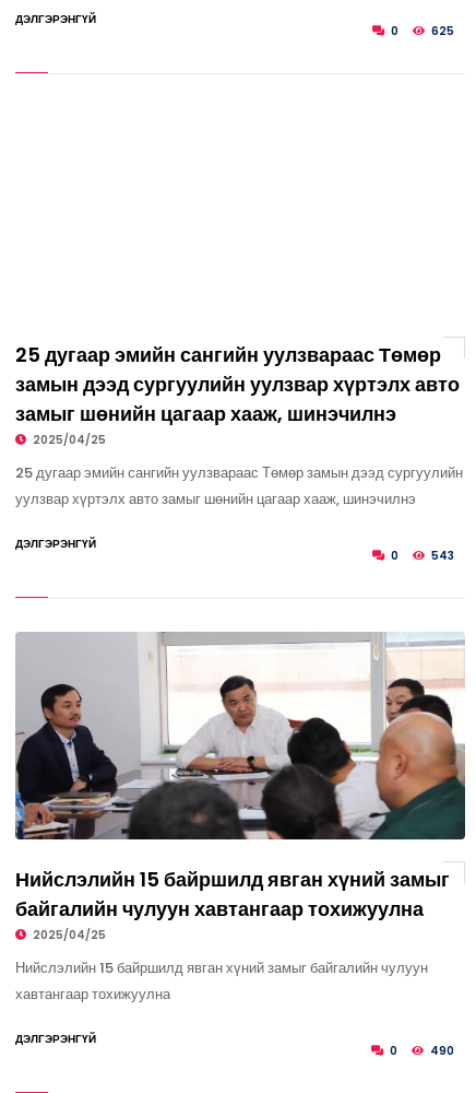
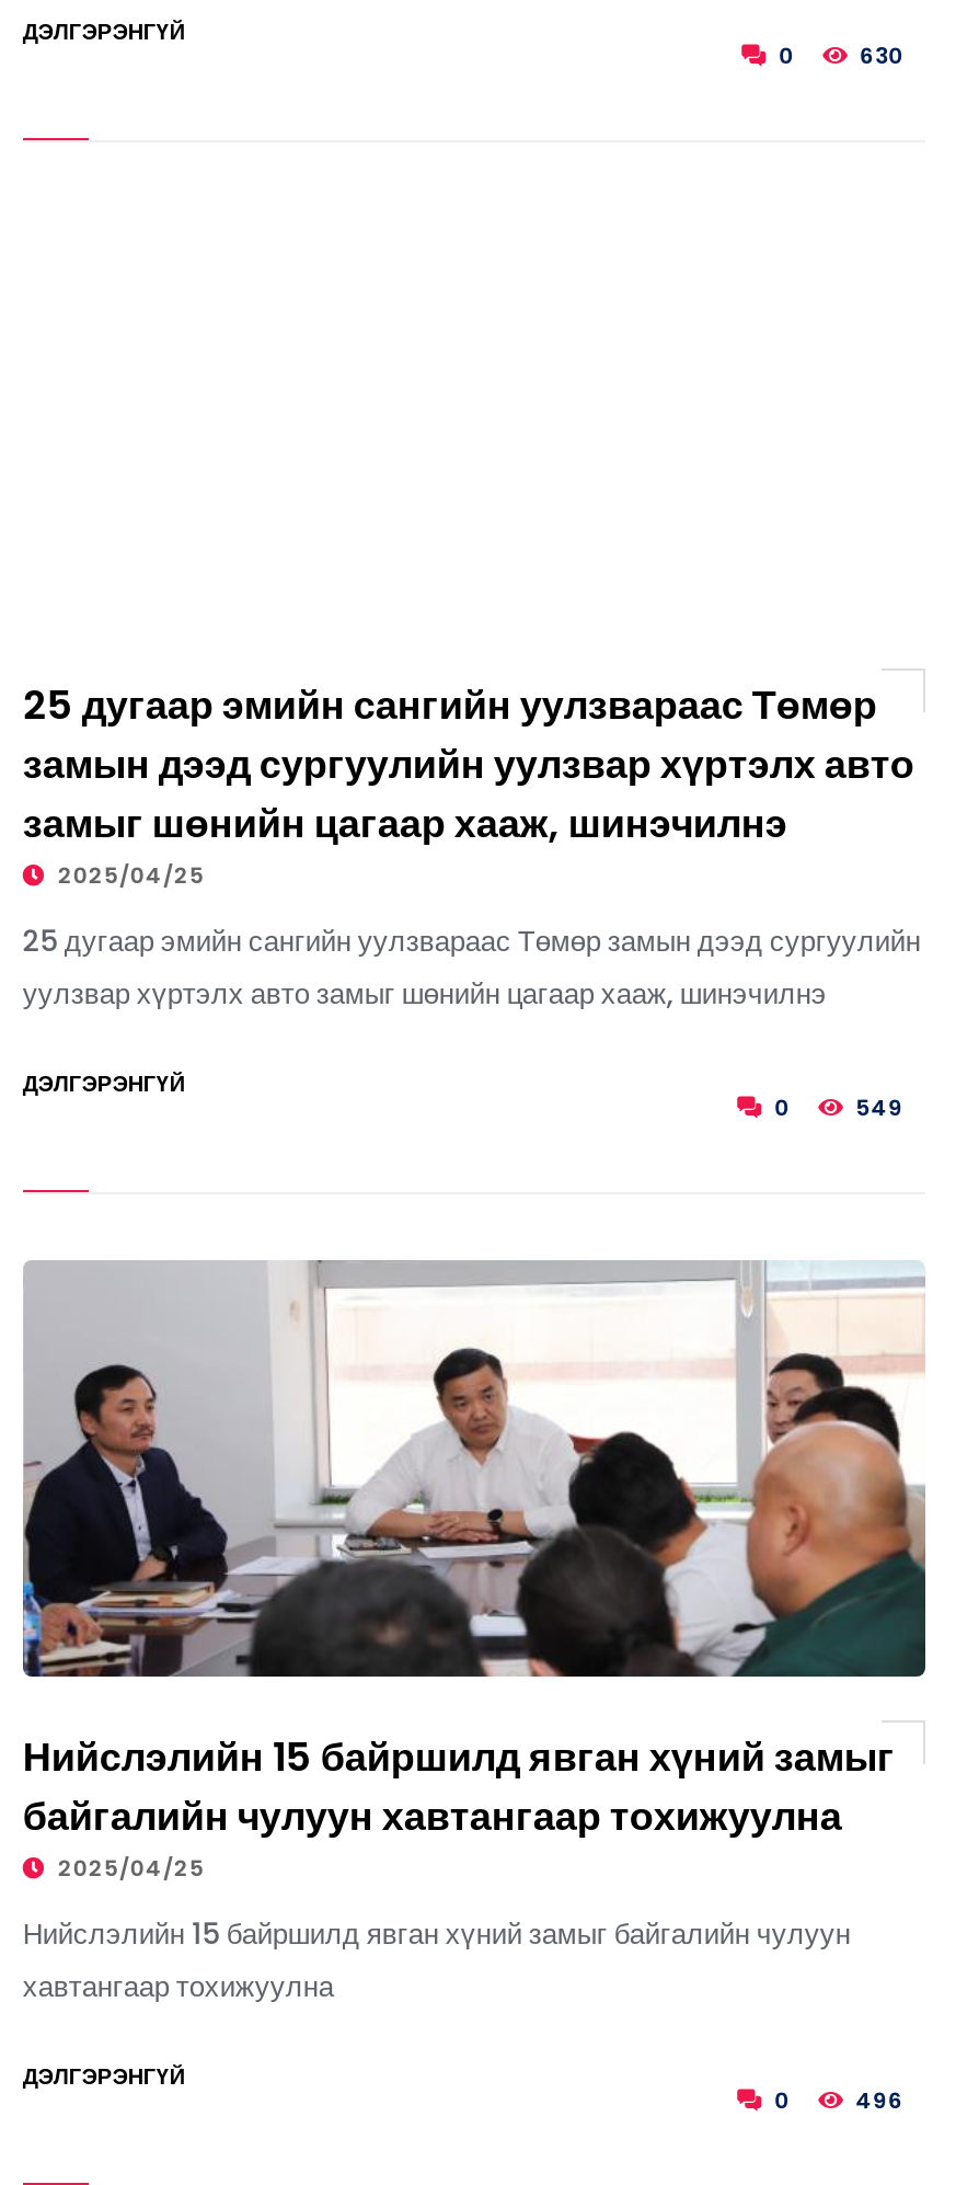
- 0 625
+ 0 630

- 0 543
+ 0 549

- 0 490
+ 0 496
